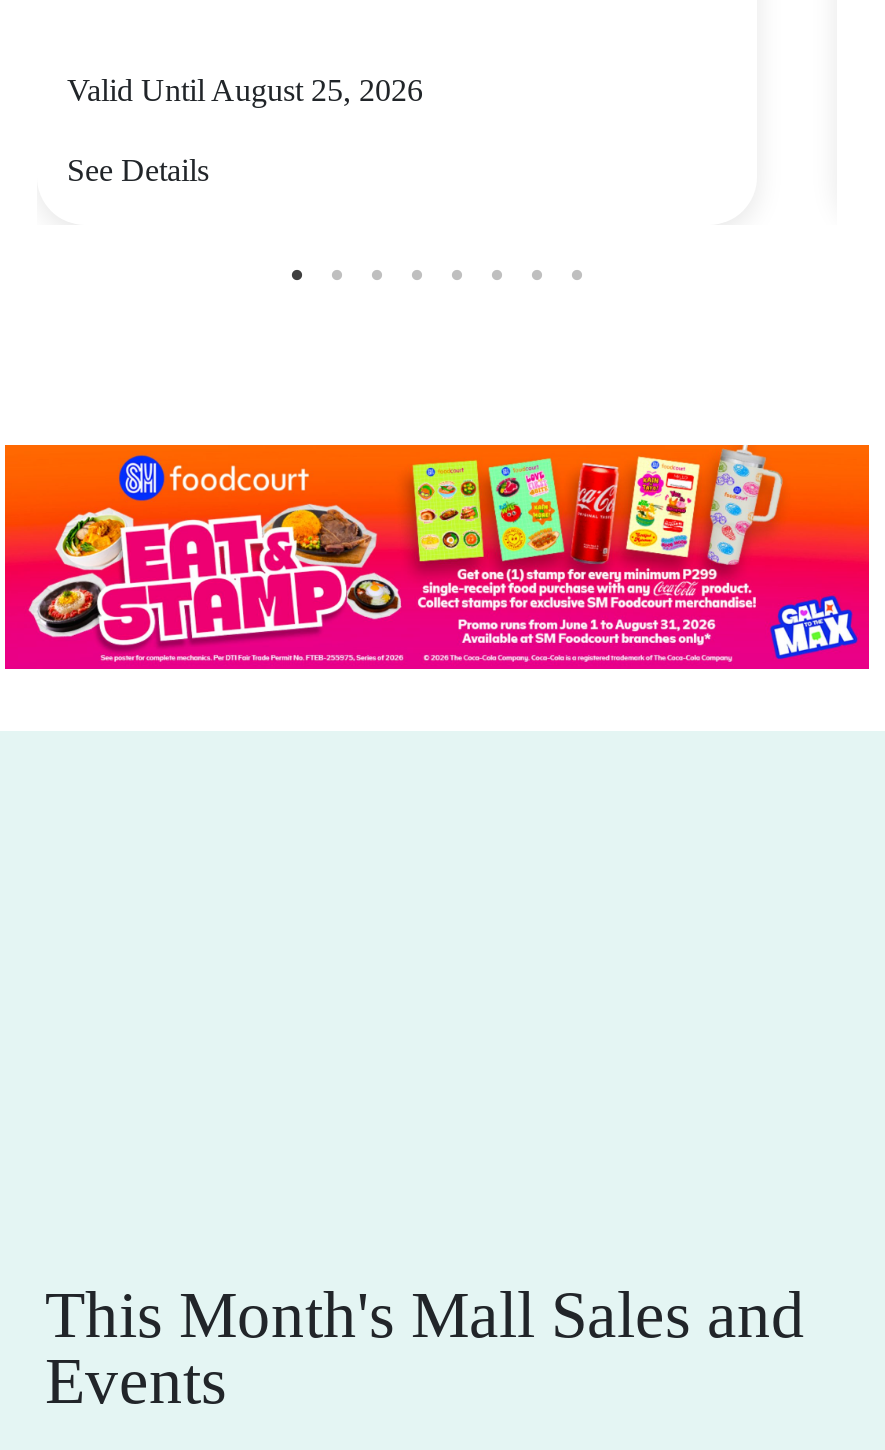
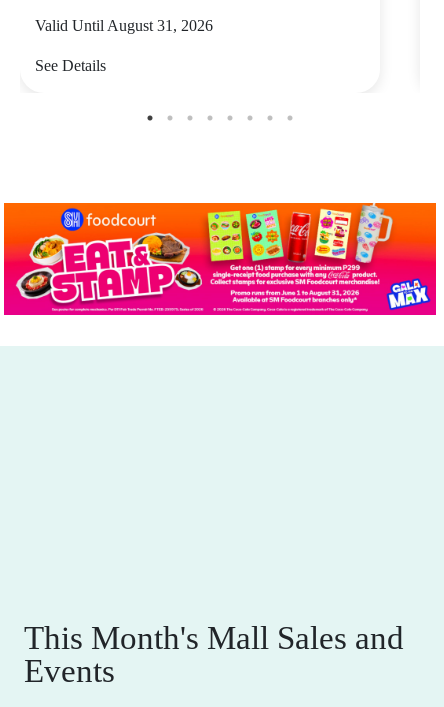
- Valid Until August 25, 2026
+ Valid Until August 31, 2026
